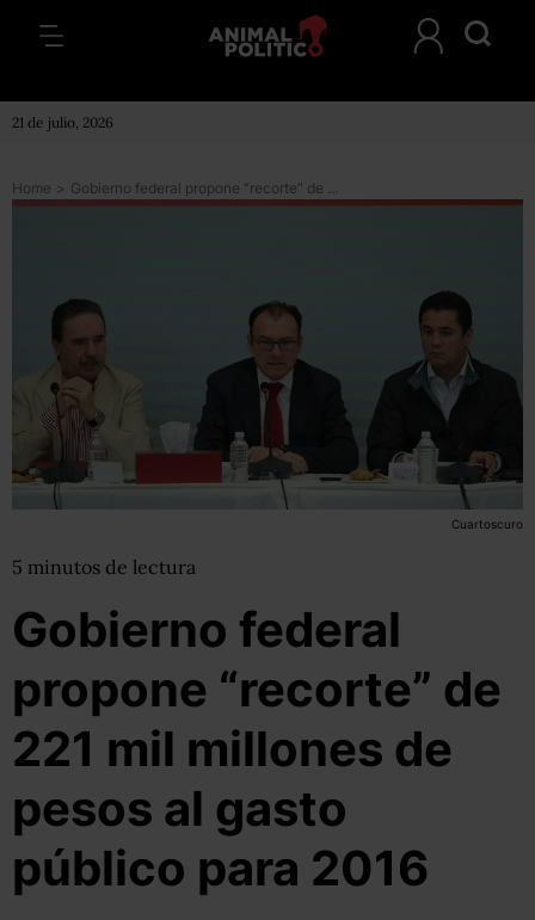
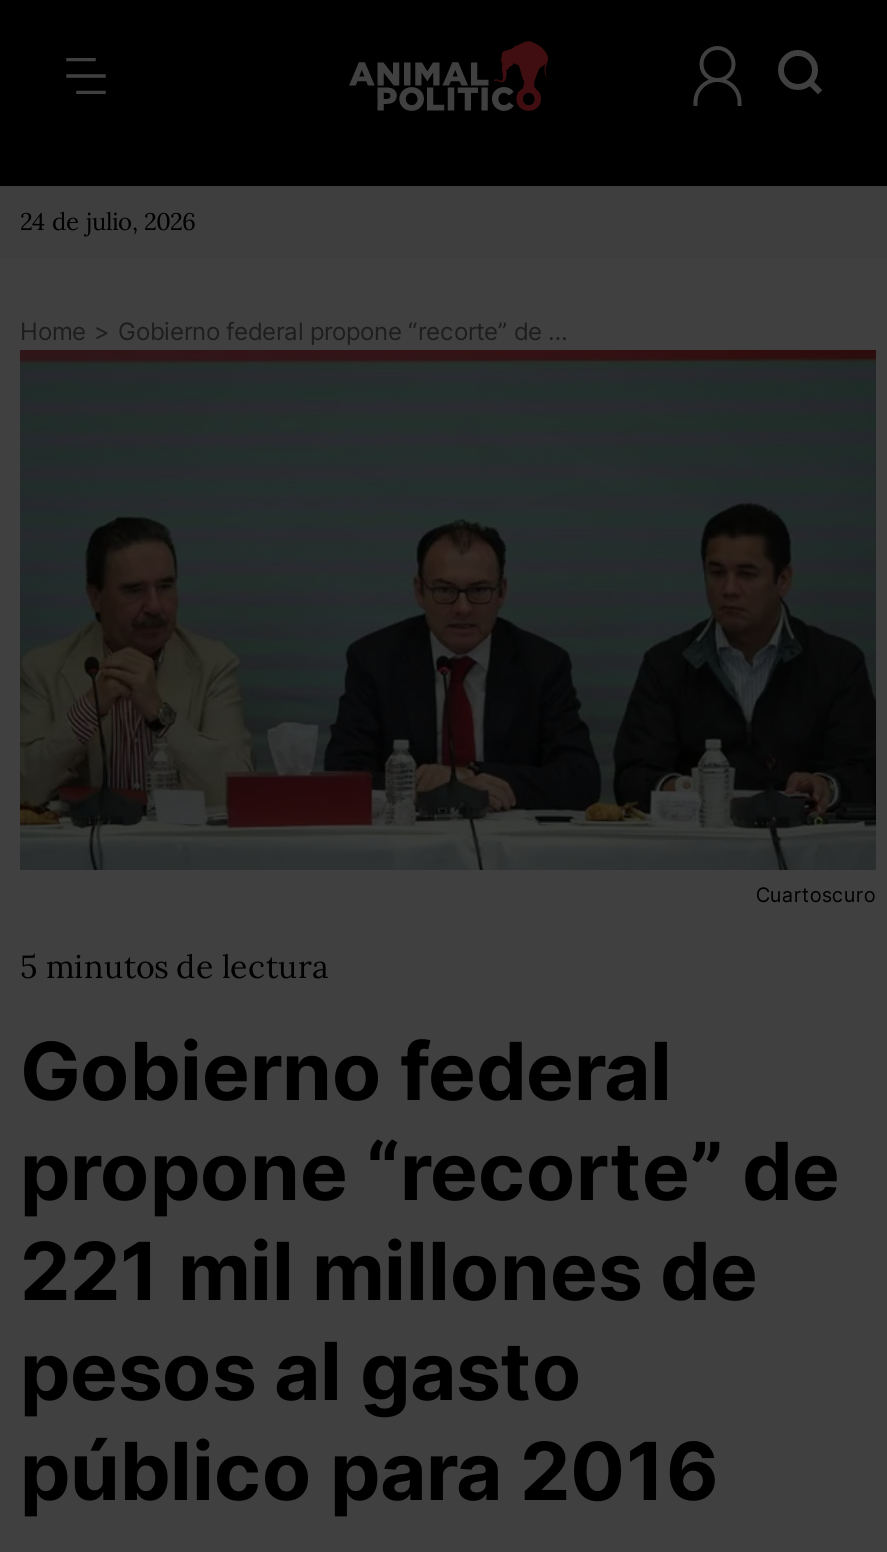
- 21 de julio, 2026
+ 24 de julio, 2026
